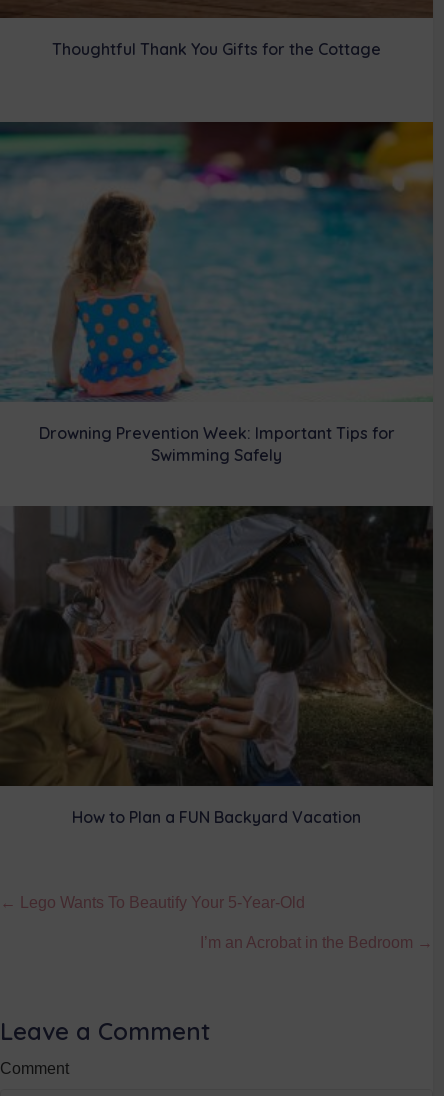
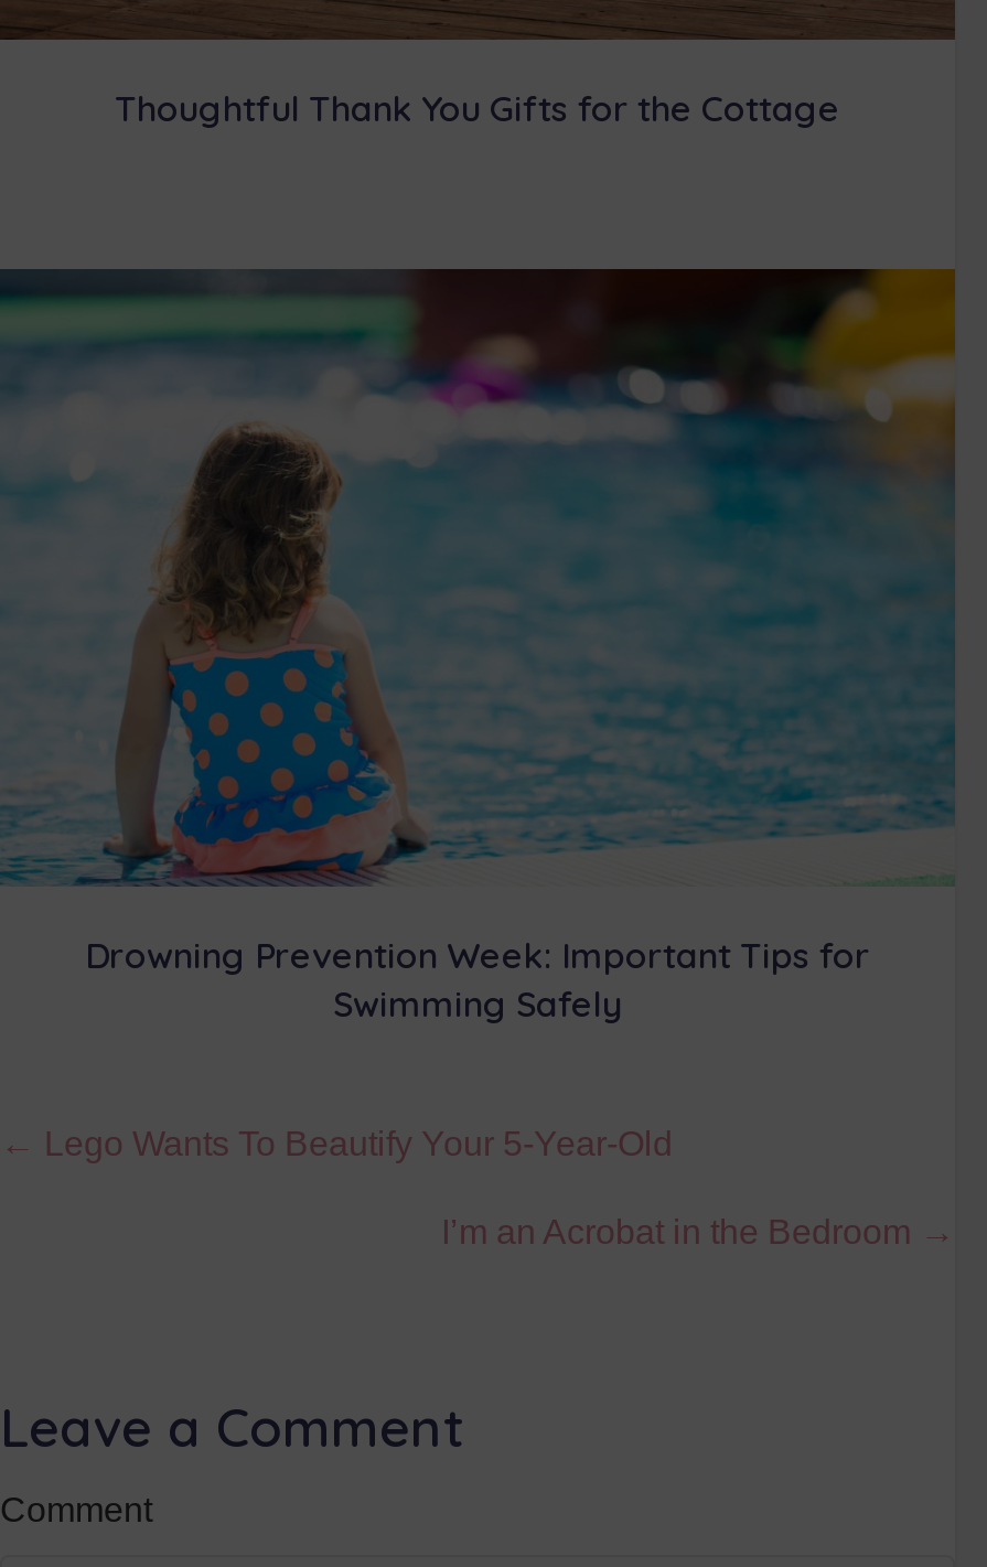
- [image]
- How to Plan a FUN Backyard Vacation
